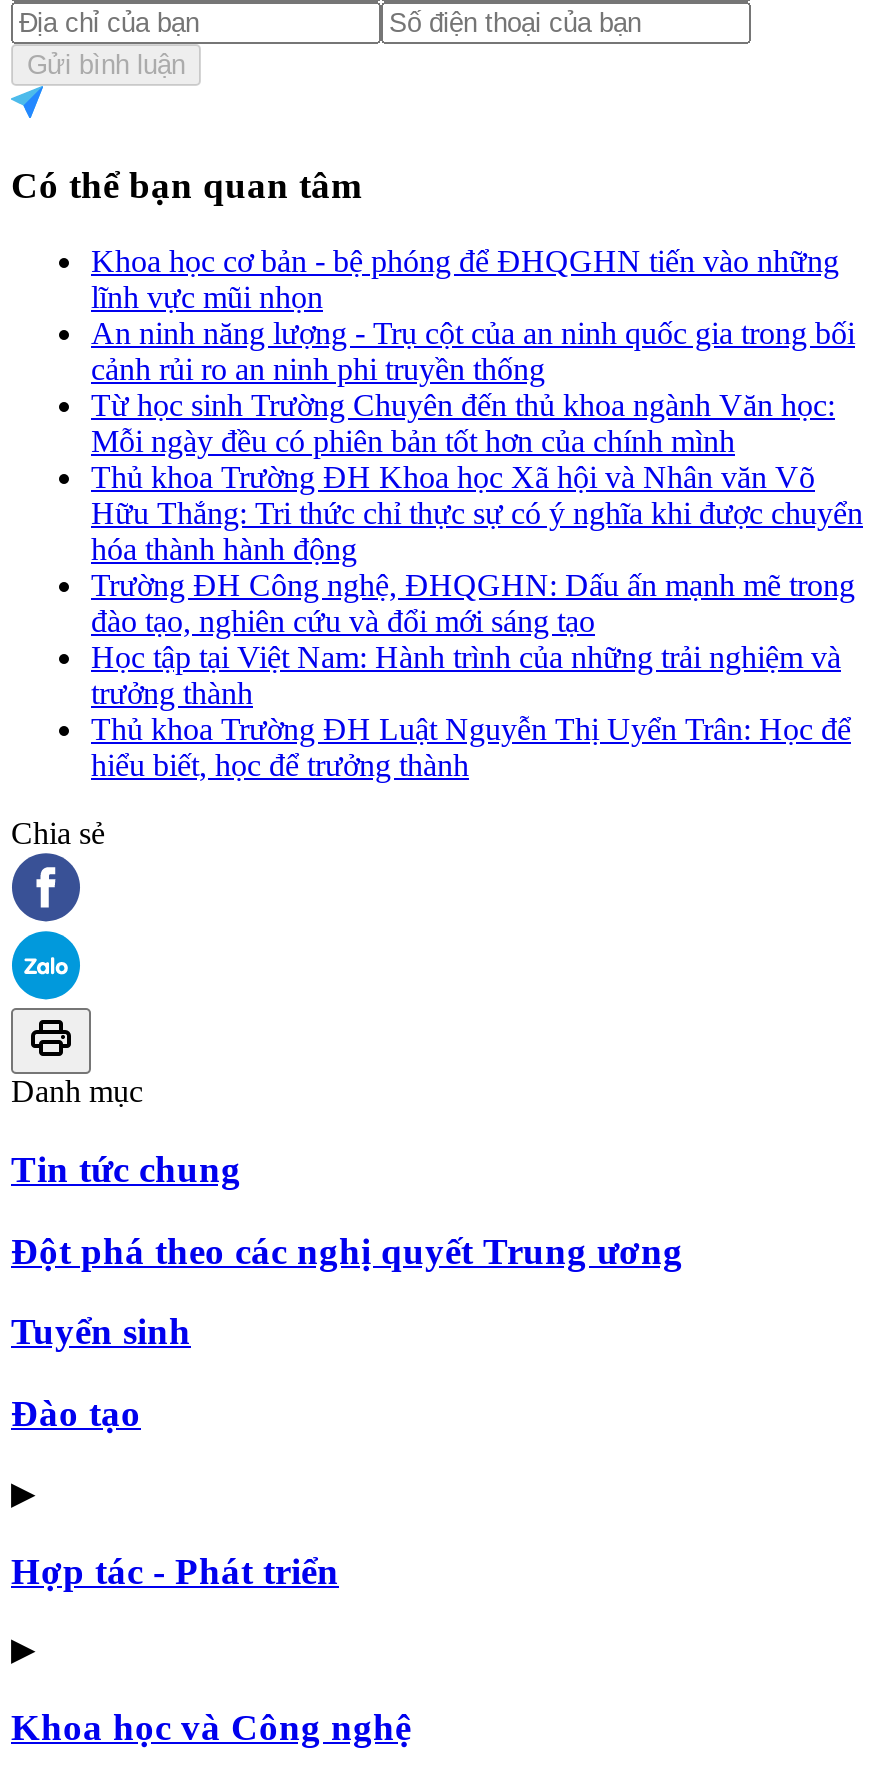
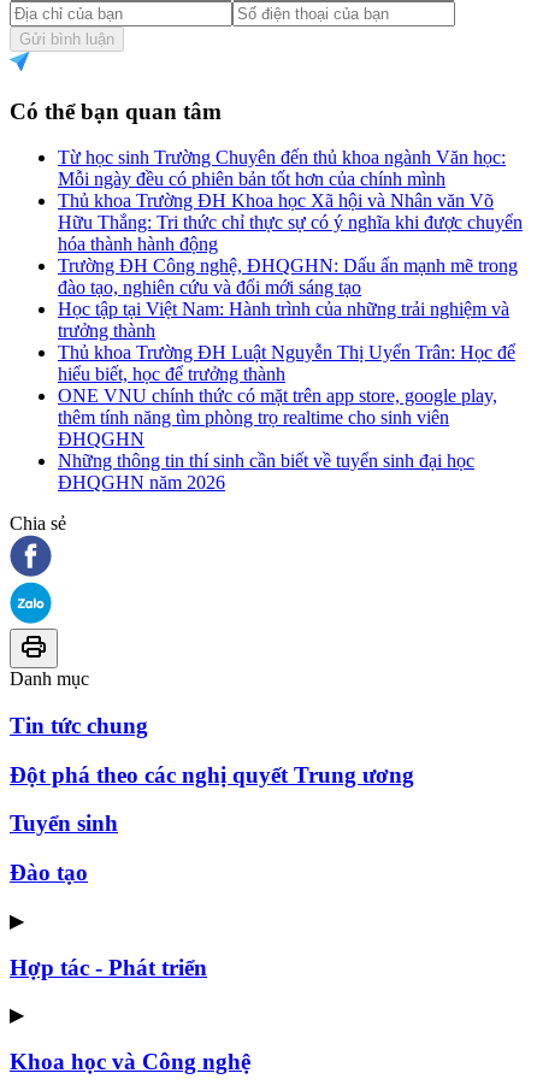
- Khoa học cơ bản - bệ phóng để ĐHQGHN tiến vào những
- lĩnh vực mũi nhọn
- An ninh năng lượng - Trụ cột của an ninh quốc gia trong bối
- cảnh rủi ro an ninh phi truyền thống

moved up: Từ học sinh Trường Chuyên đến thủ khoa ngành Văn học: | Mỗi ngày đều có phiên bản tốt hơn của chính mình | Thủ khoa Trường ĐH Khoa học Xã hội và Nhân văn Võ | ... | Thủ khoa Trường ĐH Luật Nguyễn Thị Uyển Trân: Học để | hiểu biết, học để trưởng thành

+ ONE VNU chính thức có mặt trên app store, google play,
+ thêm tính năng tìm phòng trọ realtime cho sinh viên
+ ĐHQGHN
+ Những thông tin thí sinh cần biết về tuyển sinh đại học
+ ĐHQGHN năm 2026
